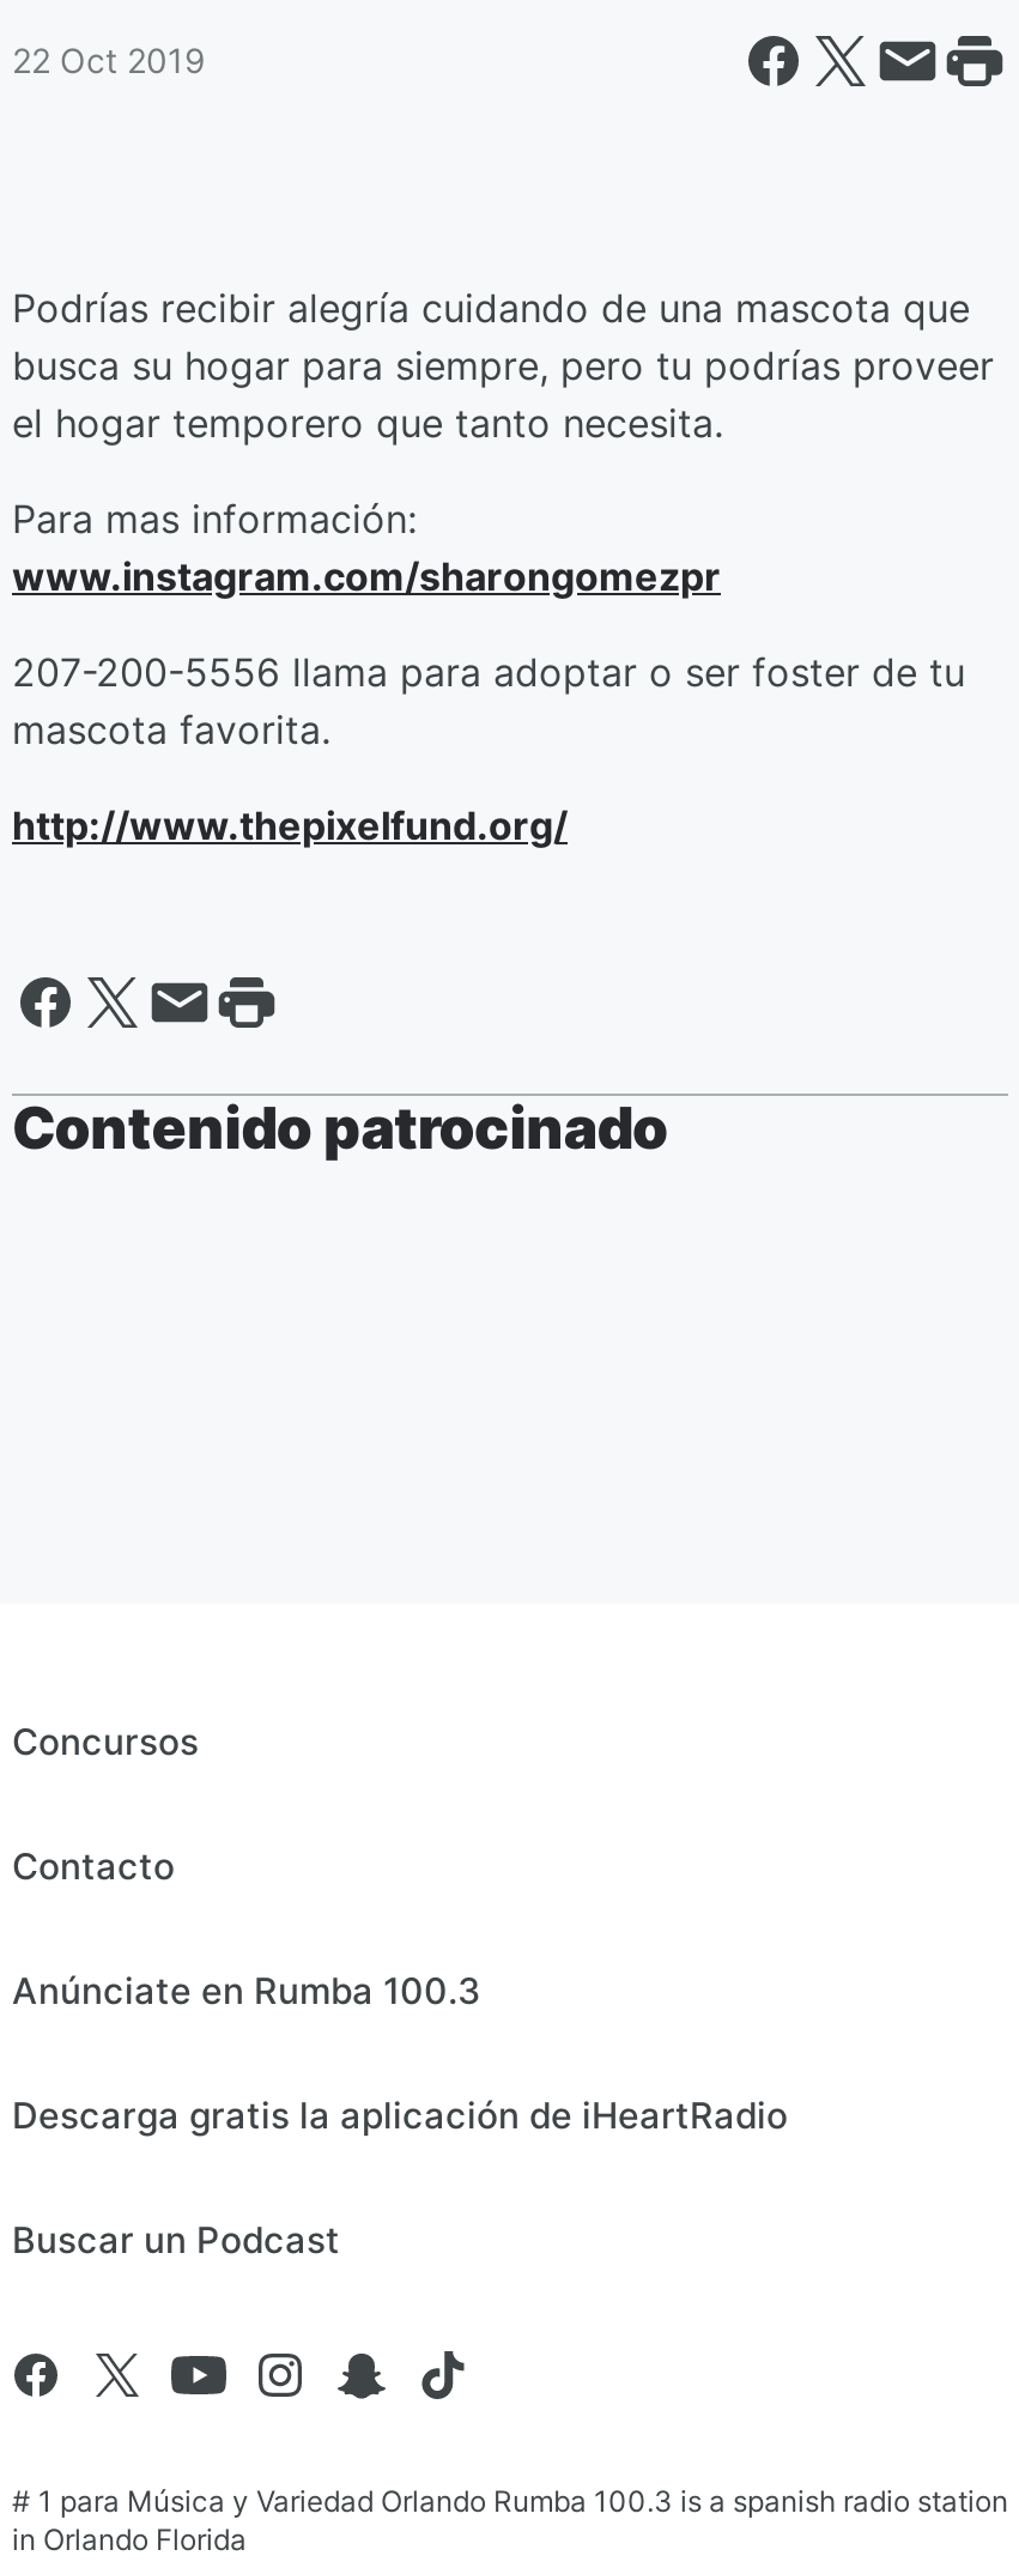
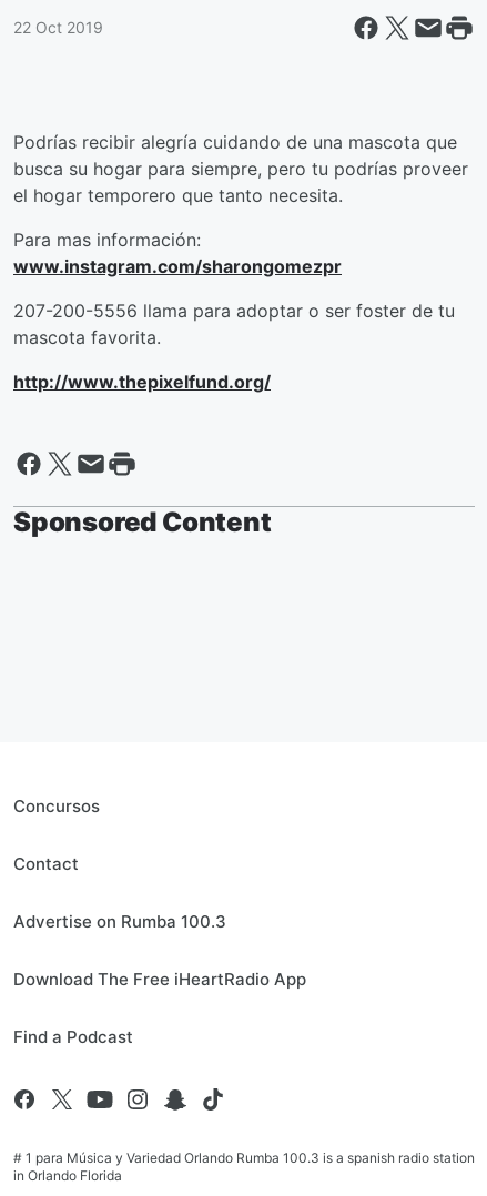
- Contenido patrocinado
+ Sponsored Content

- Contacto
+ Contact

- Anúnciate en Rumba 100.3
+ Advertise on Rumba 100.3

- Descarga gratis la aplicación de iHeartRadio
+ Download The Free iHeartRadio App

- Buscar un Podcast
+ Find a Podcast
